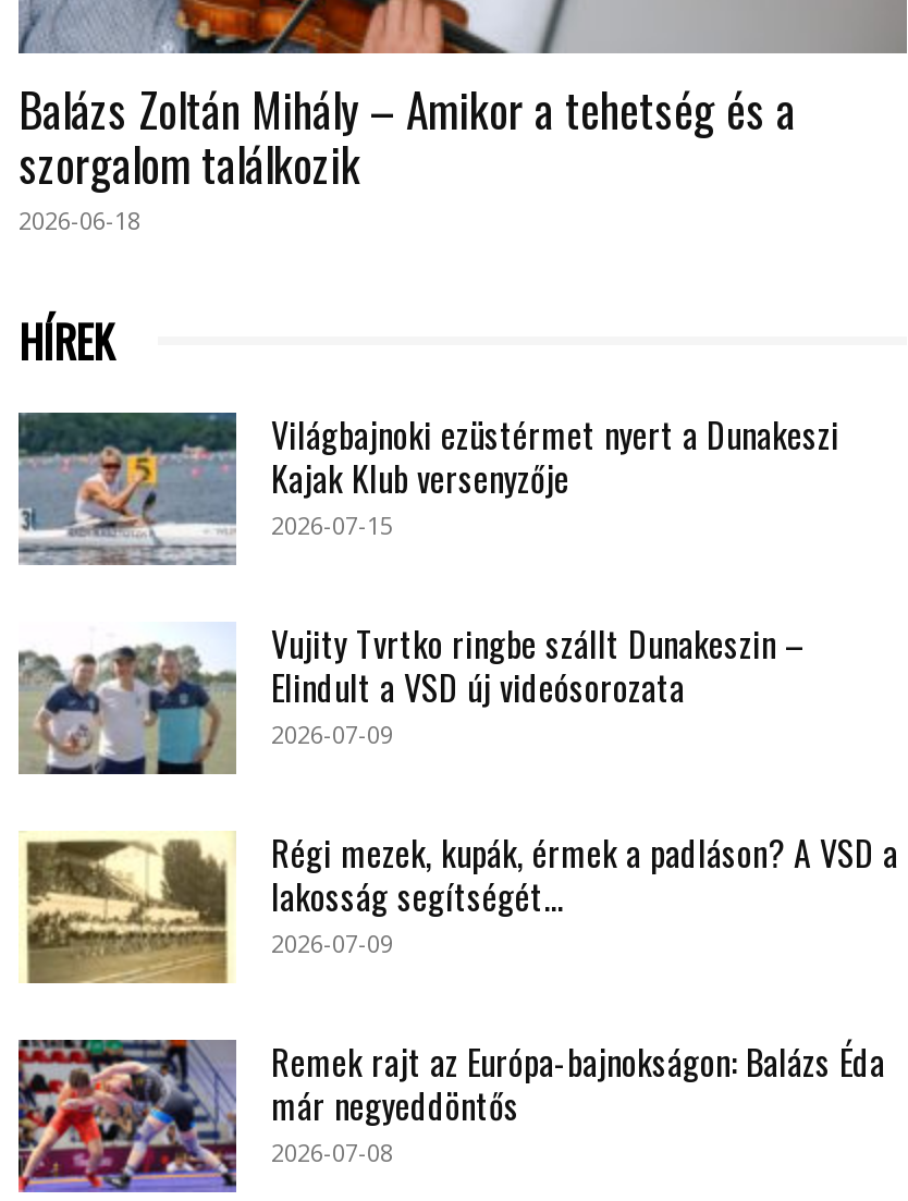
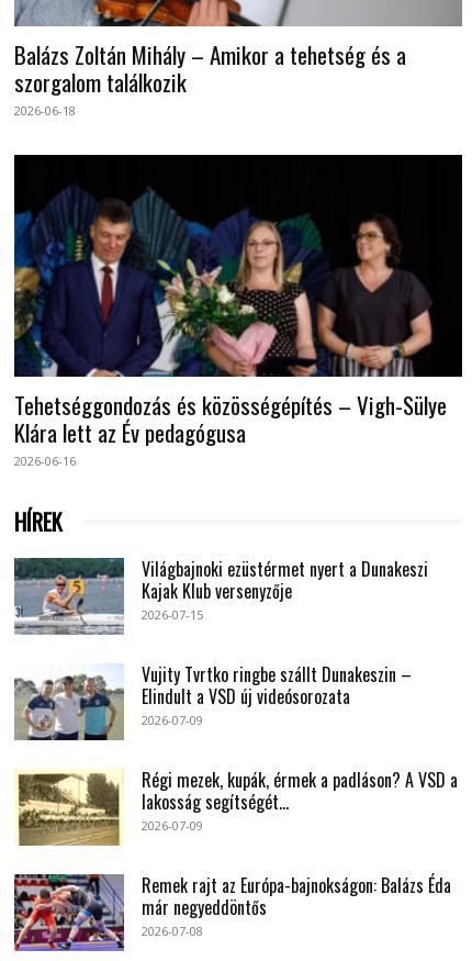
+ [image]
+ Tehetséggondozás és közösségépítés – Vigh-Sülye
+ Klára lett az Év pedagógusa
+ 2026-06-16
